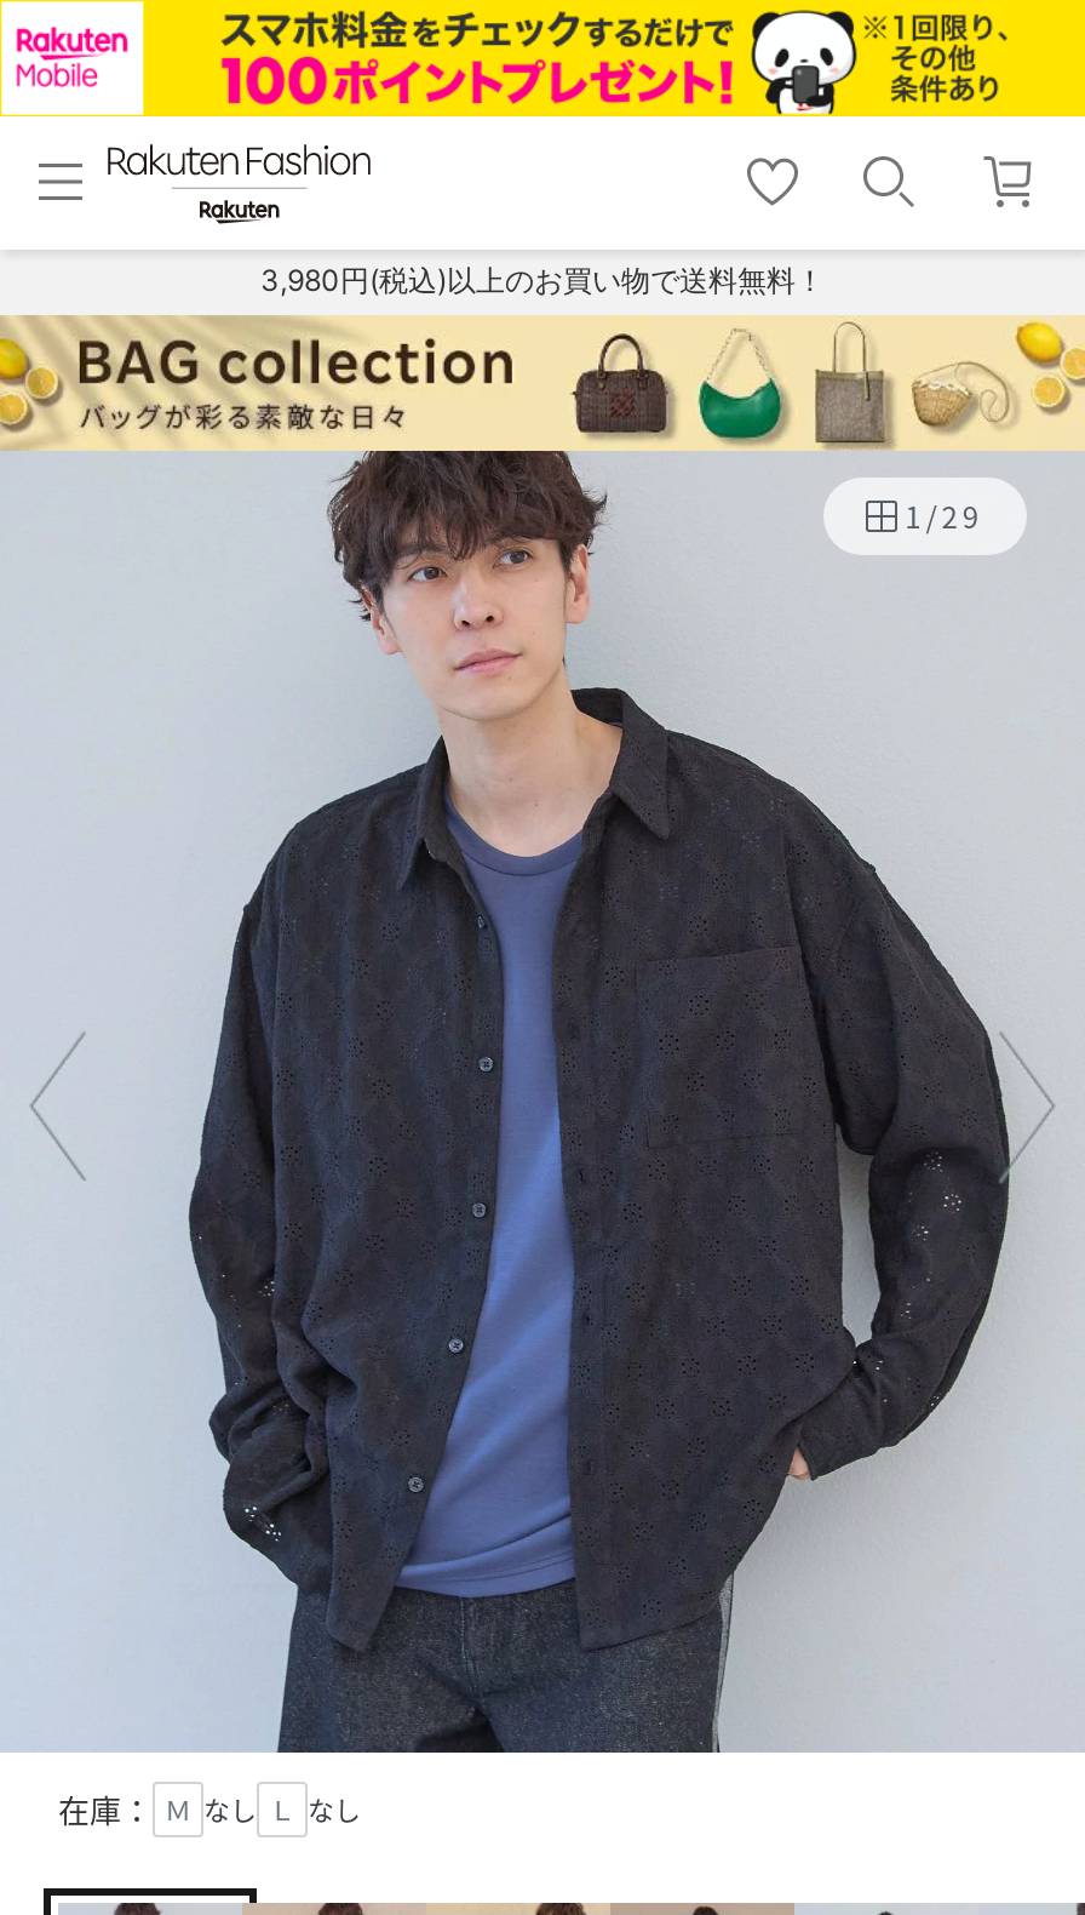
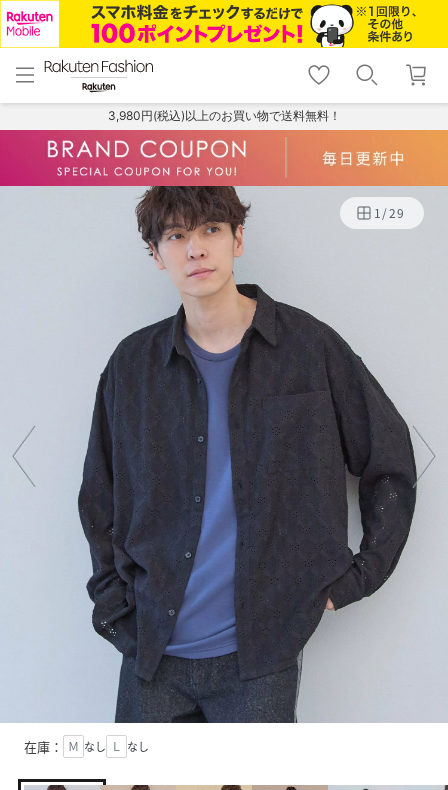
- [image]
+ [image]
